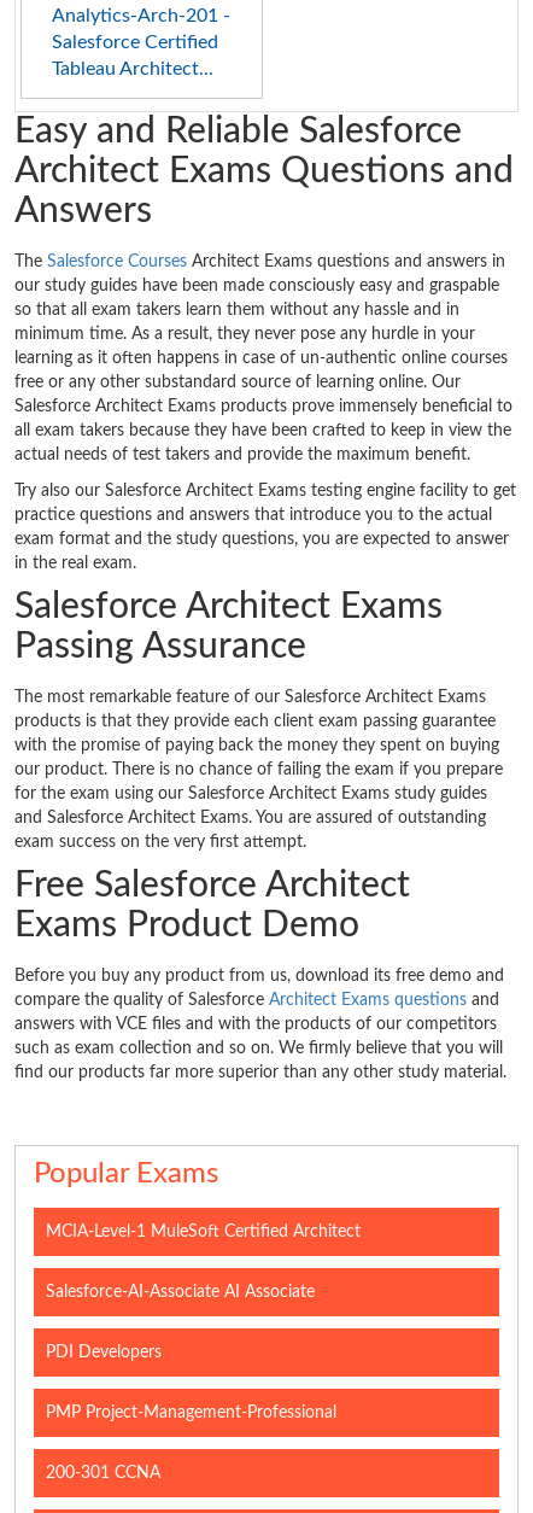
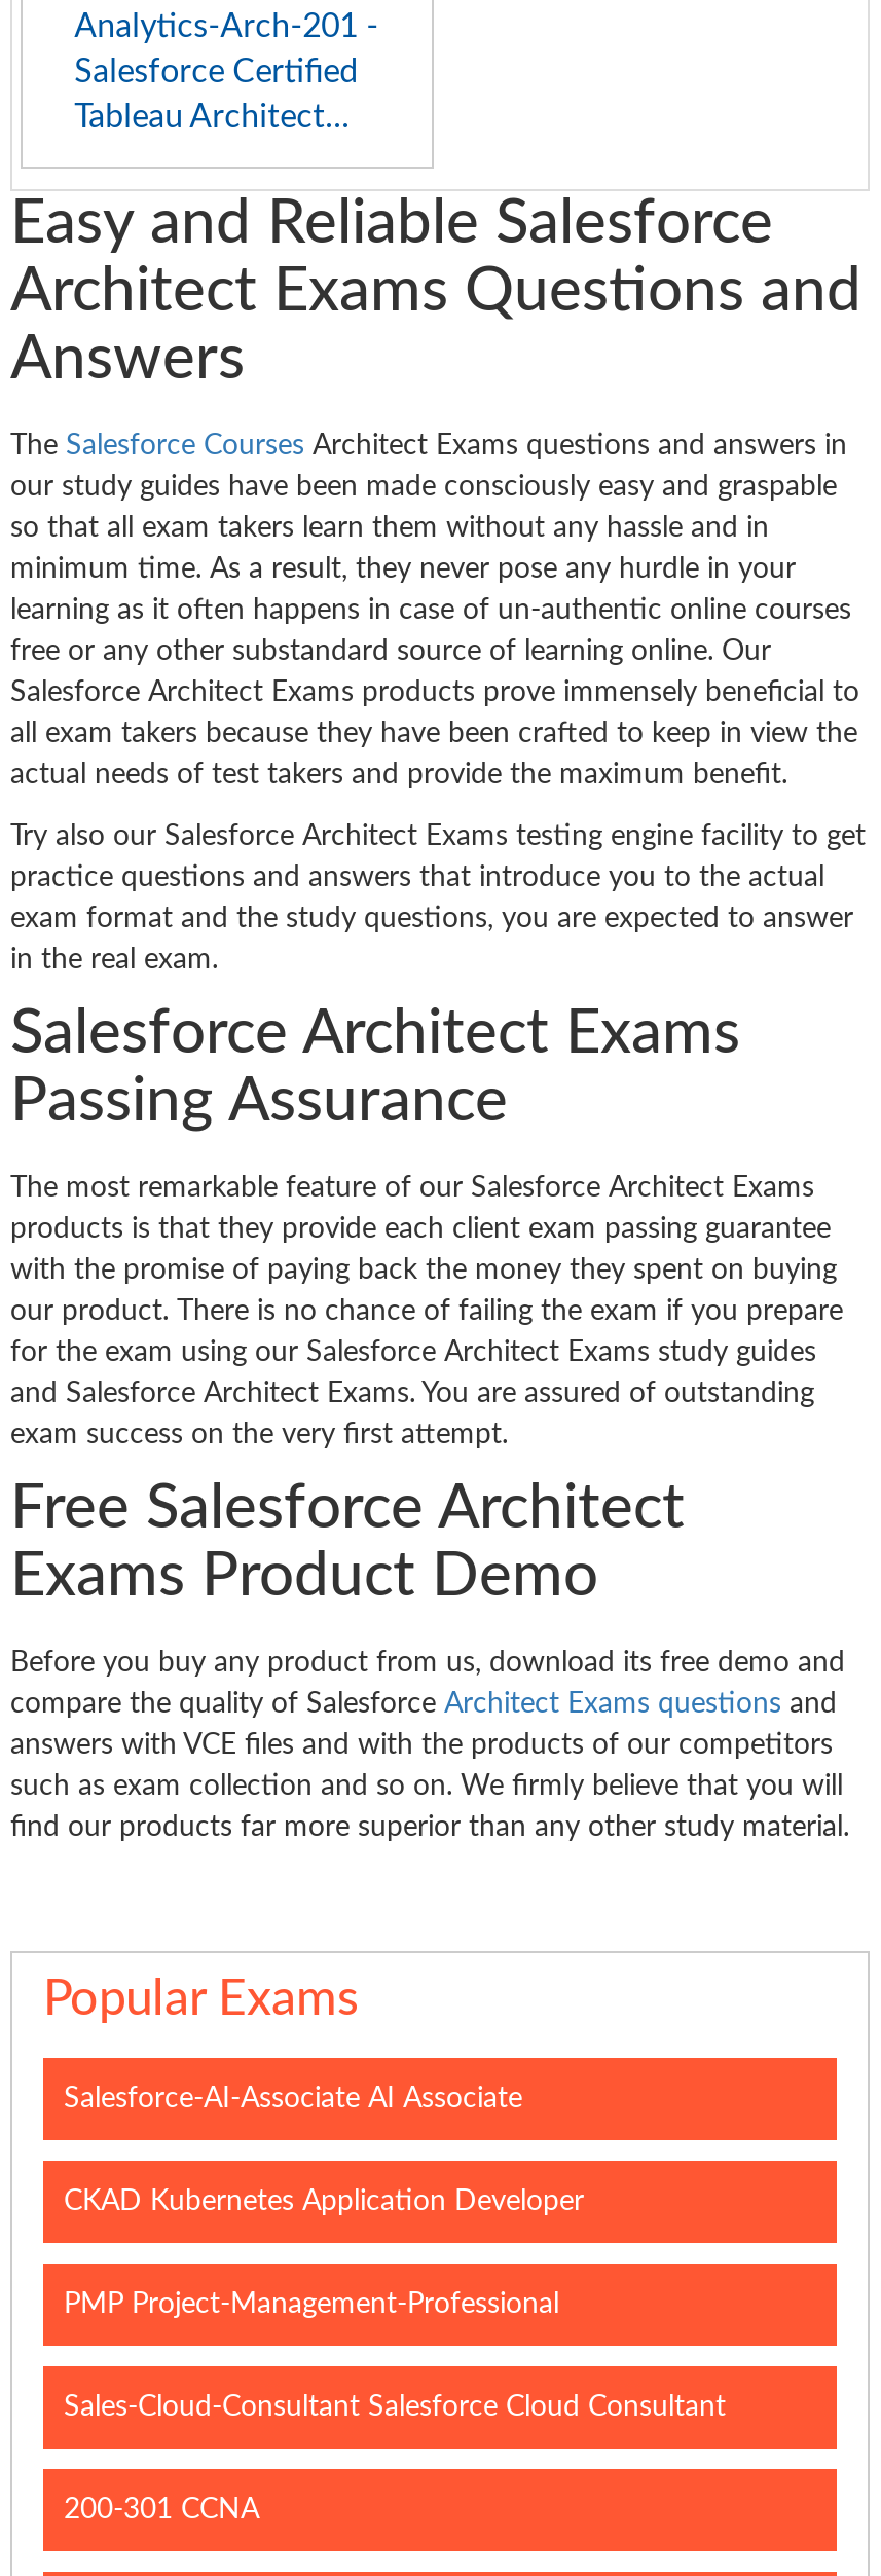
- MCIA-Level-1 MuleSoft Certified Architect

moved up: Salesforce-AI-Associate AI Associate

- PDI Developers
+ CKAD Kubernetes Application Developer

moved up: PMP Project-Management-Professional

+ Sales-Cloud-Consultant Salesforce Cloud Consultant
